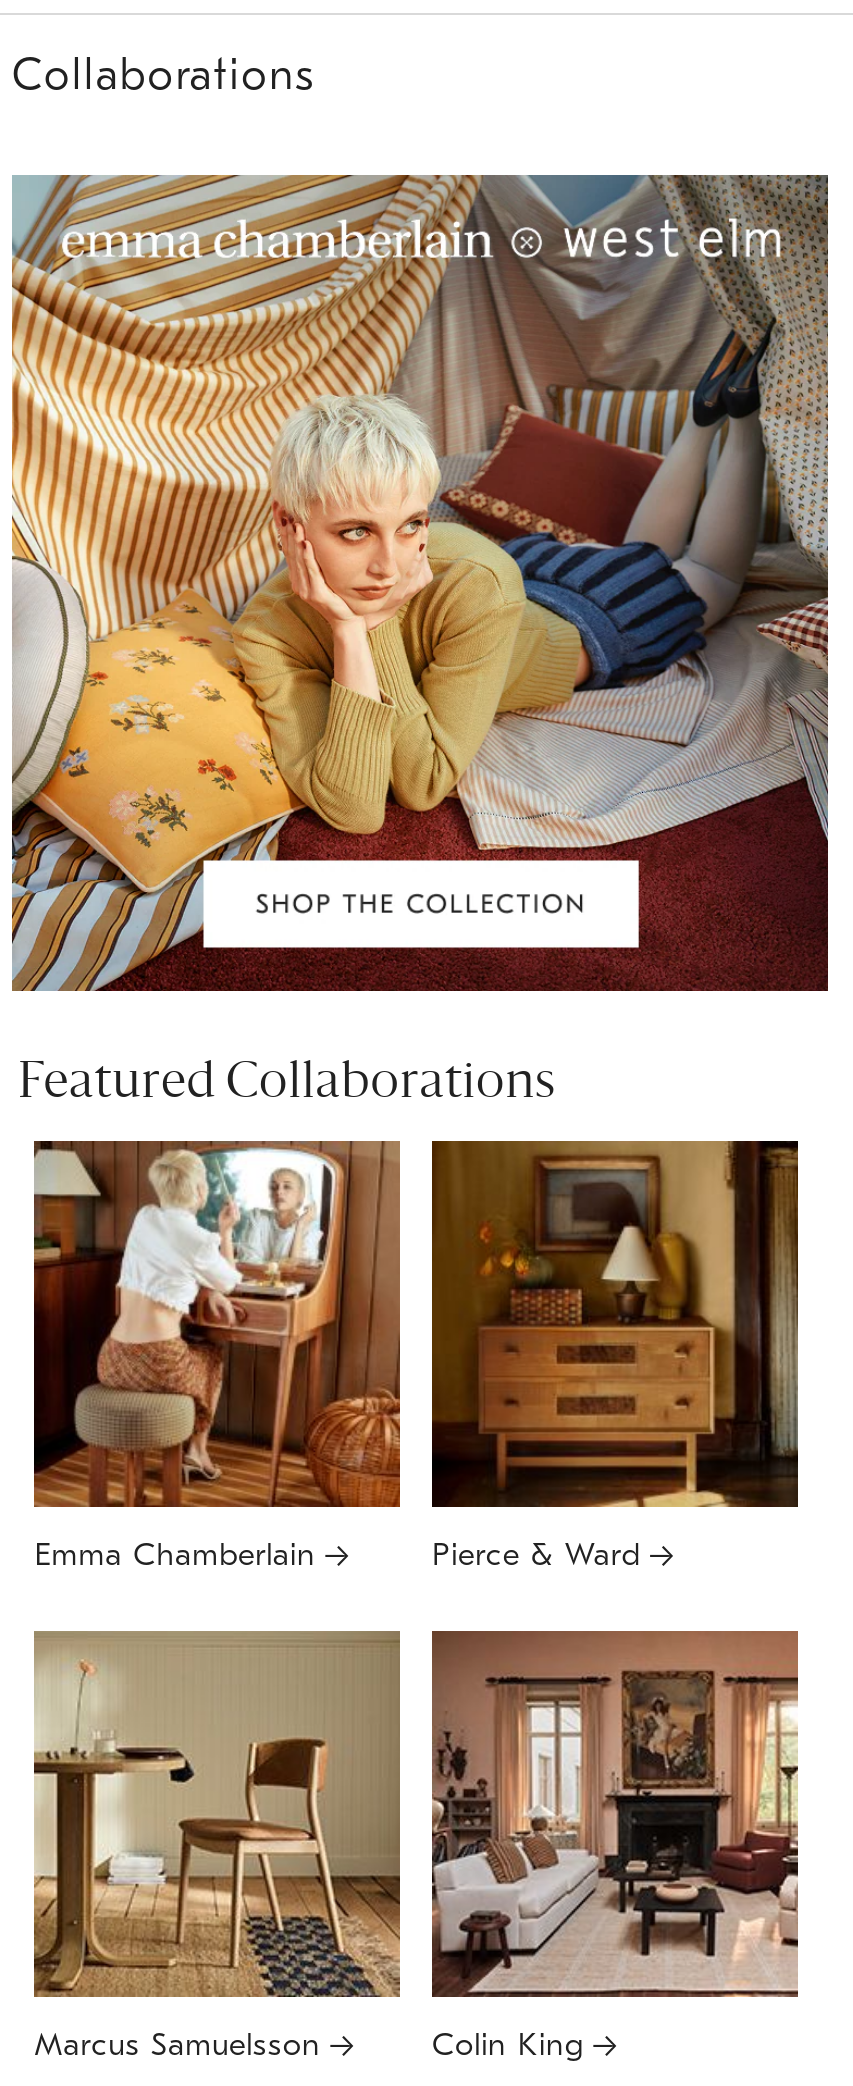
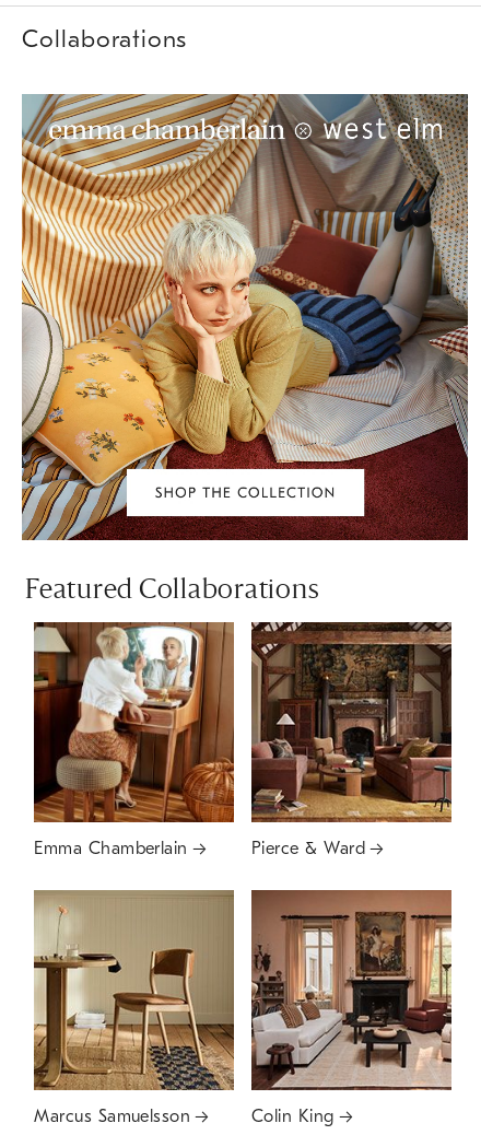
- [image]
+ [image]
